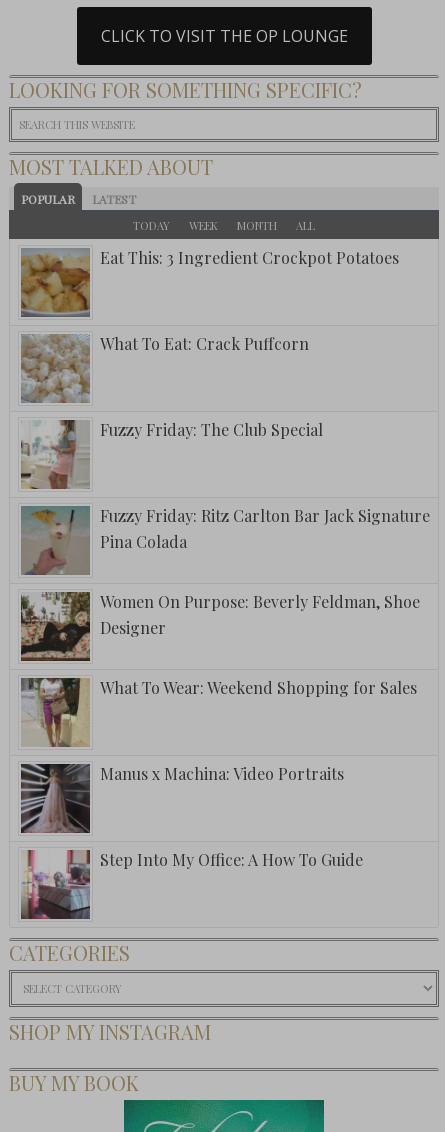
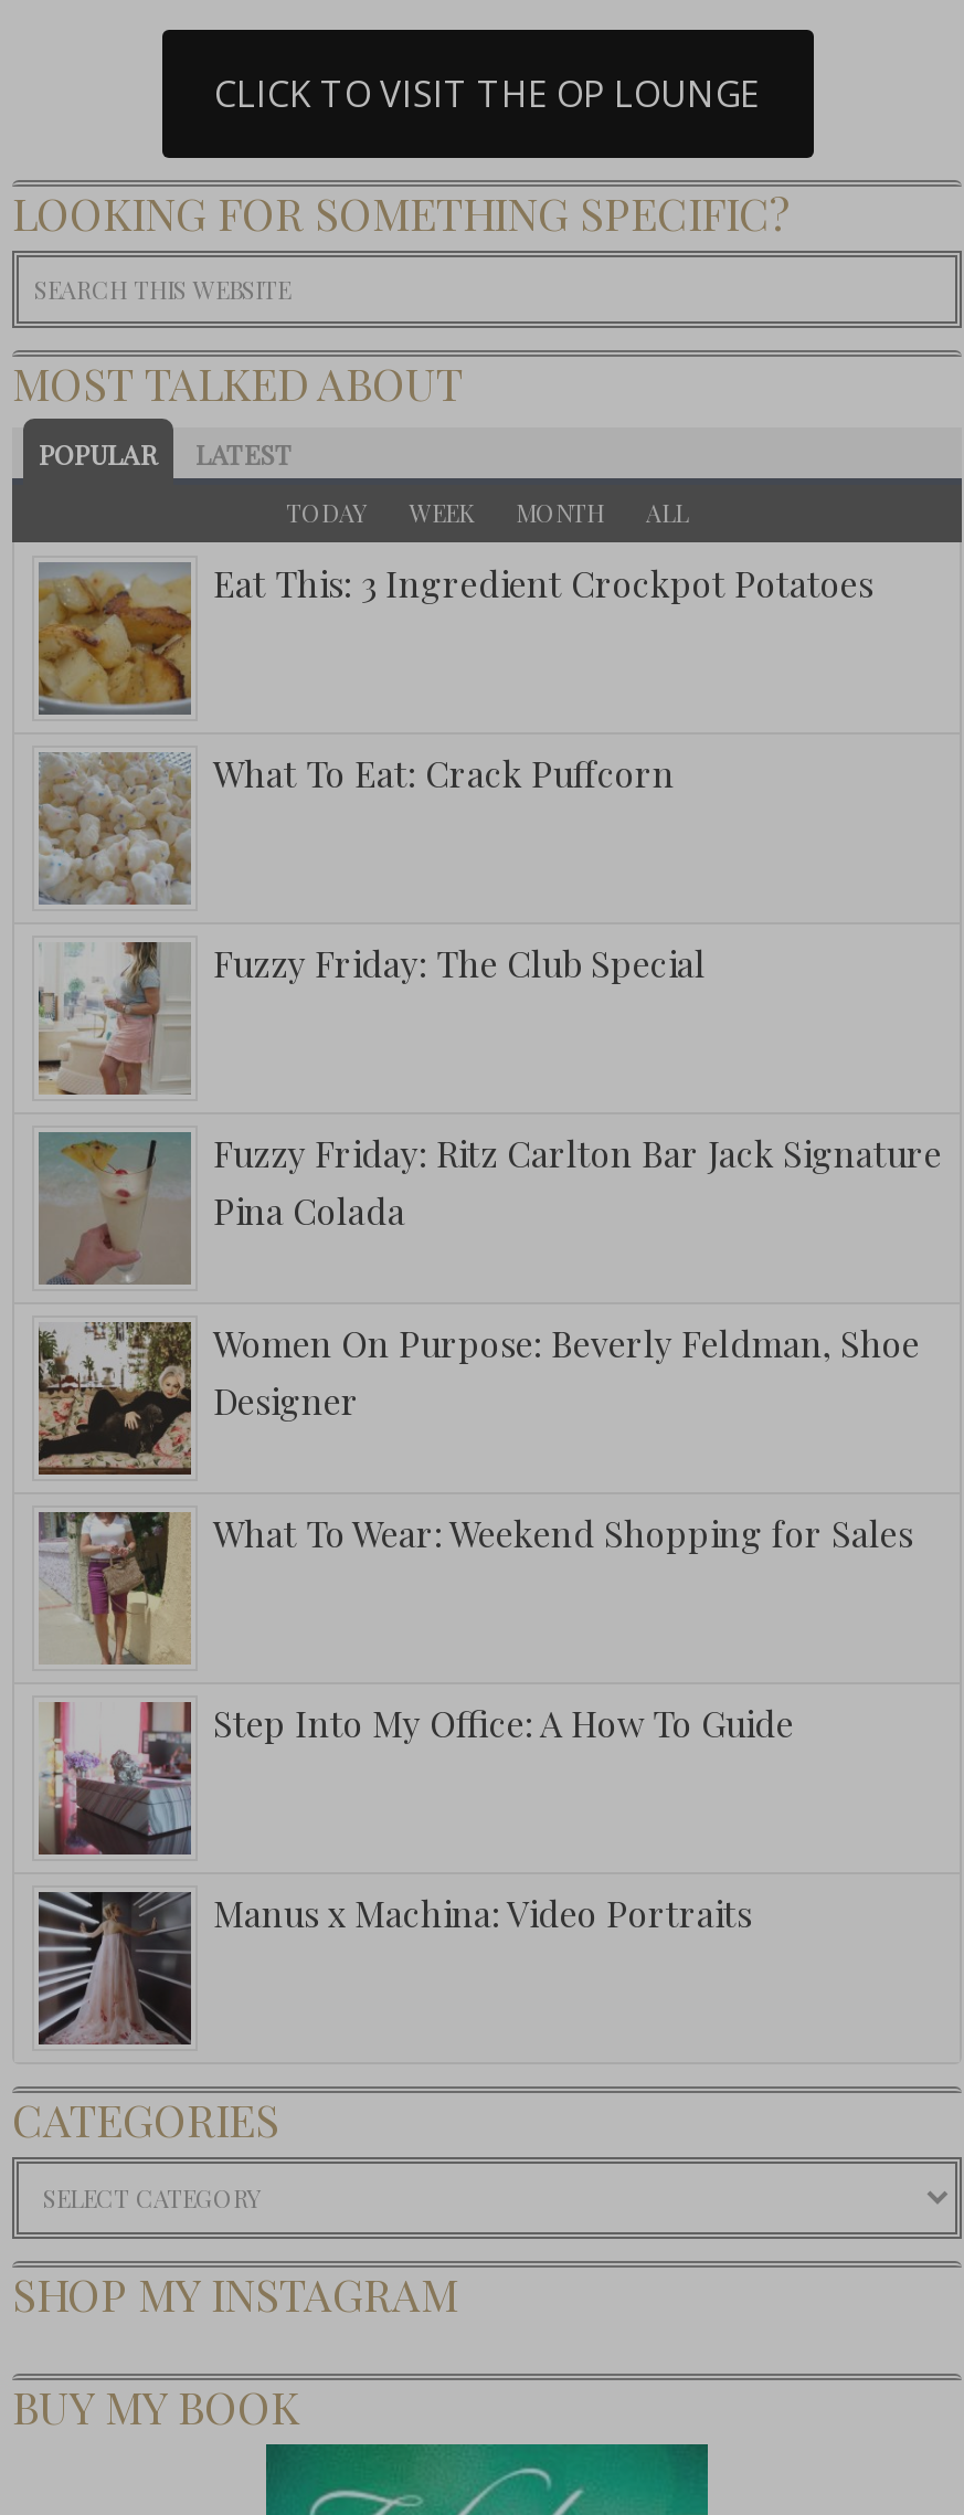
moved down: [image] | Manus x Machina: Video Portraits

moved up: [image] | Step Into My Office: A How To Guide
